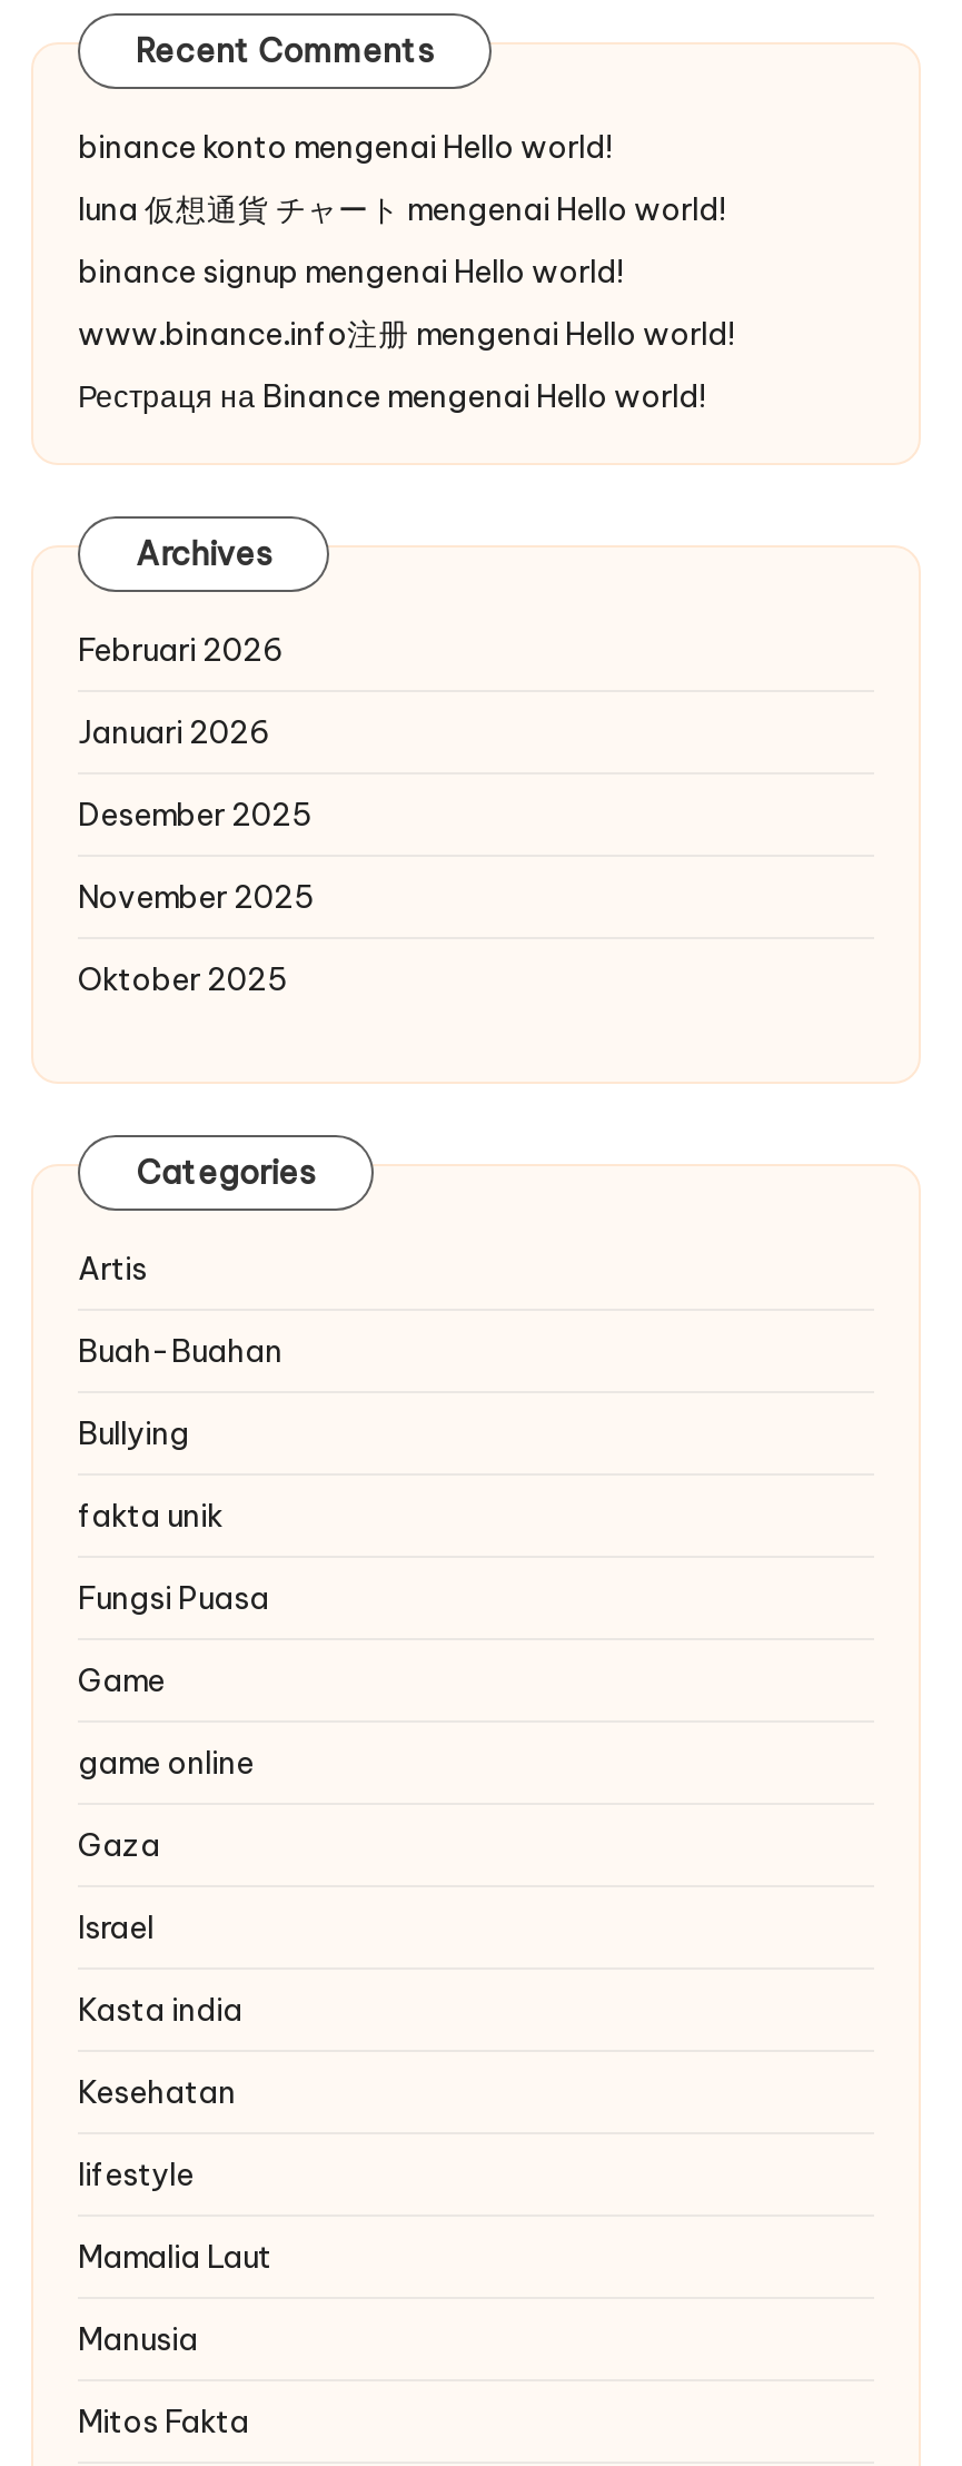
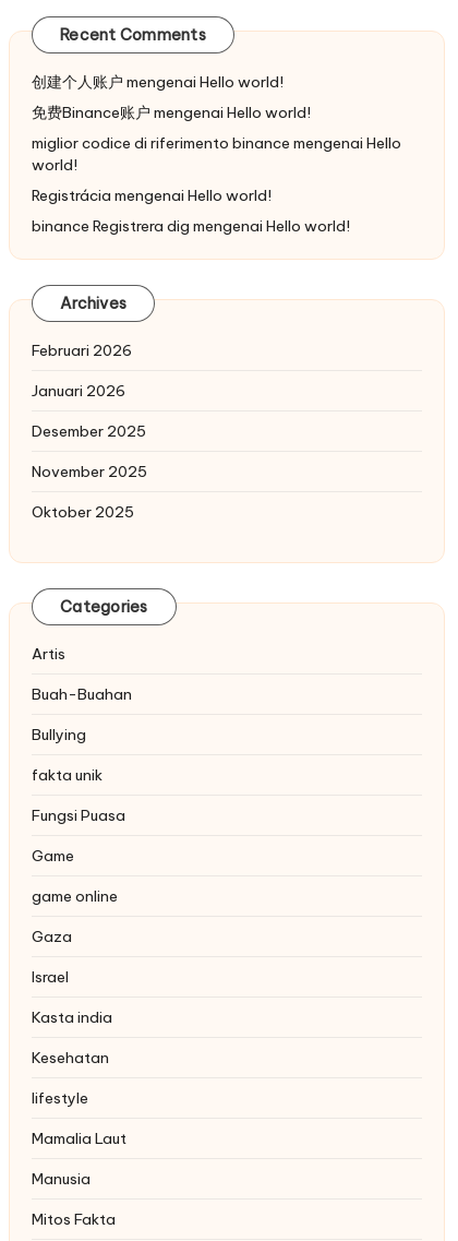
- binance konto mengenai Hello world!
+ 创建个人账户mengenai Hello world!

- luna 仮想通貨 チャートmengenai Hello world!
+ 免费Binance账户mengenai Hello world!

- binance signup mengenai Hello world!
+ miglior codice di riferimento binance mengenai Hello
+ world!

- www.binance.info注册mengenai Hello world!
+ Registrácia mengenai Hello world!

- Рестраця на Binance mengenai Hello world!
+ binance Registrera dig mengenai Hello world!
